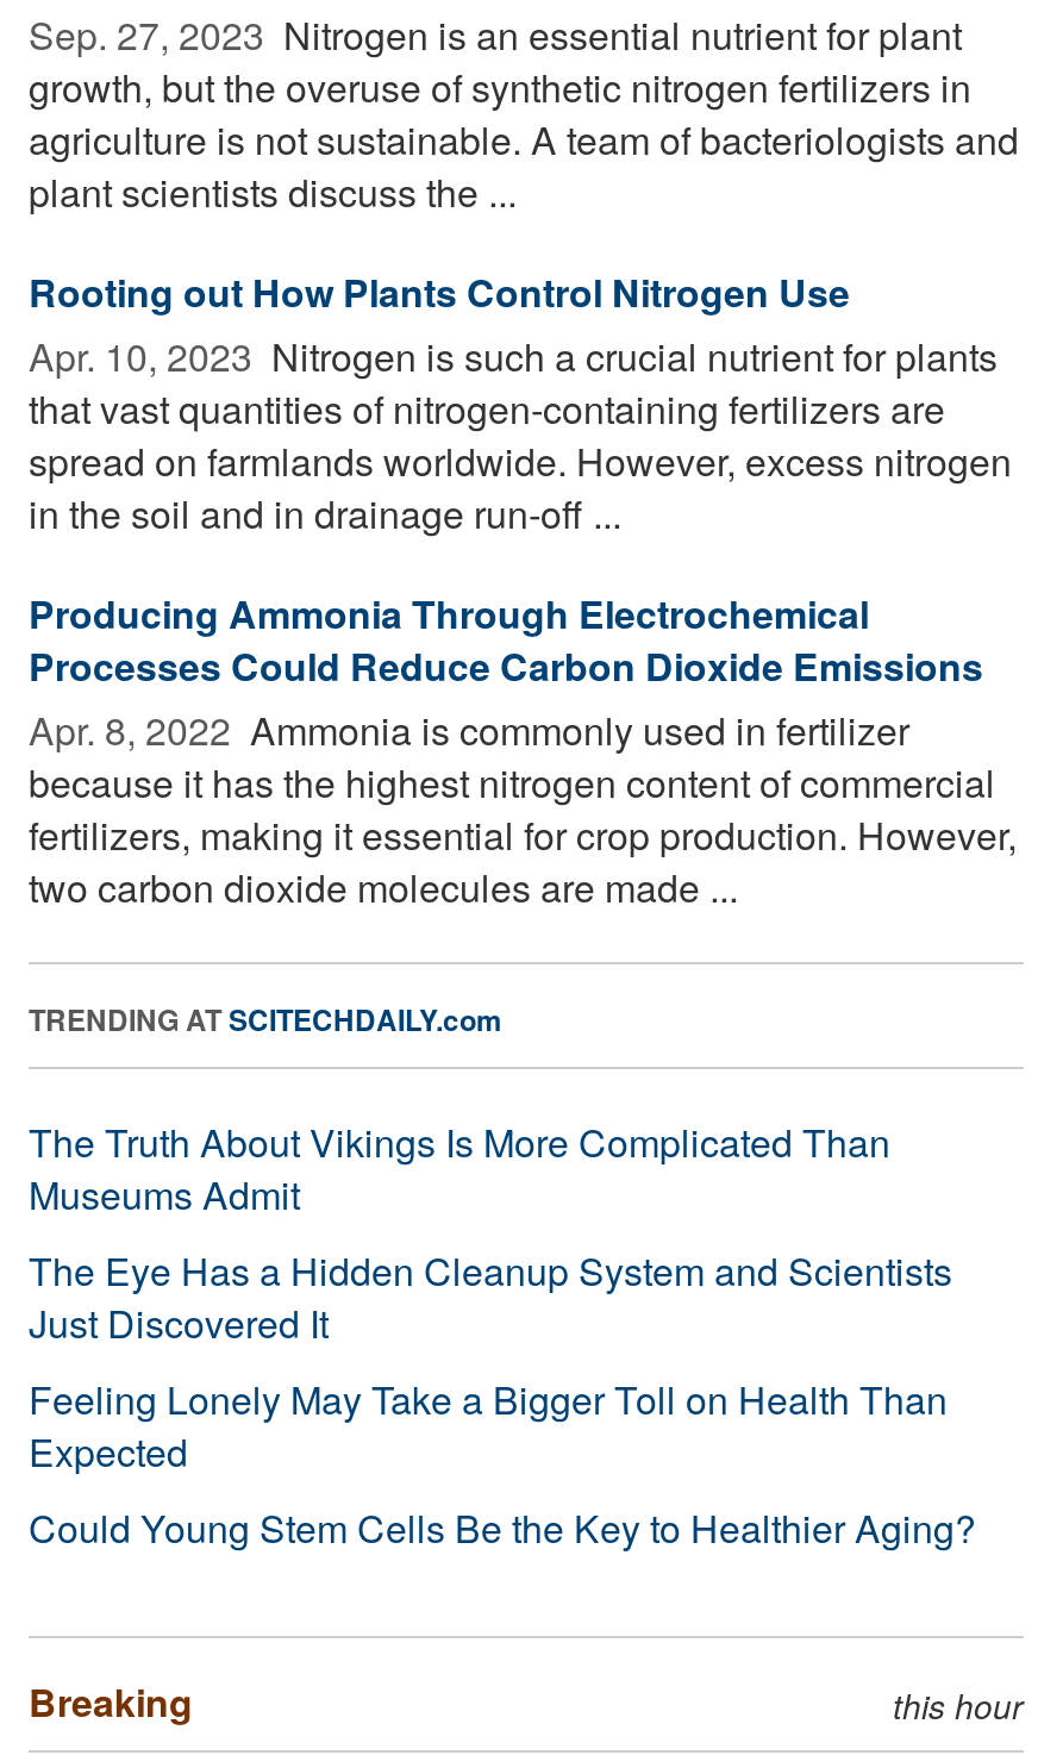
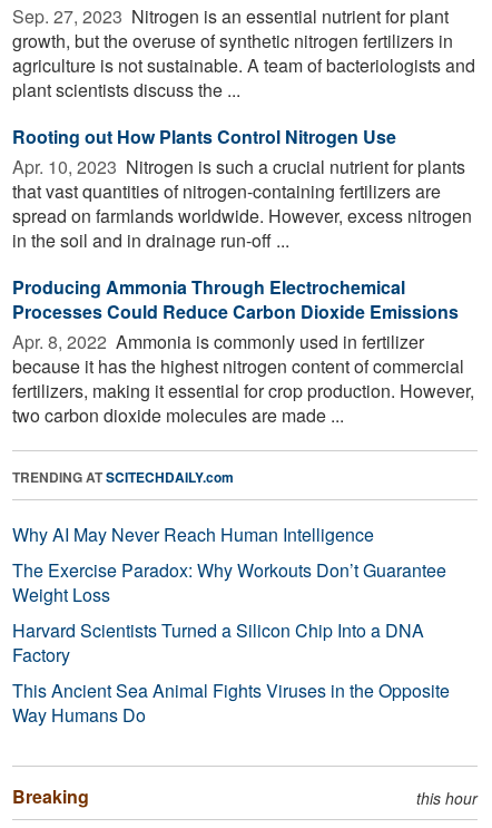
- The Truth About Vikings Is More Complicated Than
- Museums Admit
- The Eye Has a Hidden Cleanup System and Scientists
- Just Discovered It
- Feeling Lonely May Take a Bigger Toll on Health Than
- Expected
- Could Young Stem Cells Be the Key to Healthier Aging?
+ Why AI May Never Reach Human Intelligence
+ The Exercise Paradox: Why Workouts Don’t Guarantee
+ Weight Loss
+ Harvard Scientists Turned a Silicon Chip Into a DNA
+ Factory
+ This Ancient Sea Animal Fights Viruses in the Opposite
+ Way Humans Do
